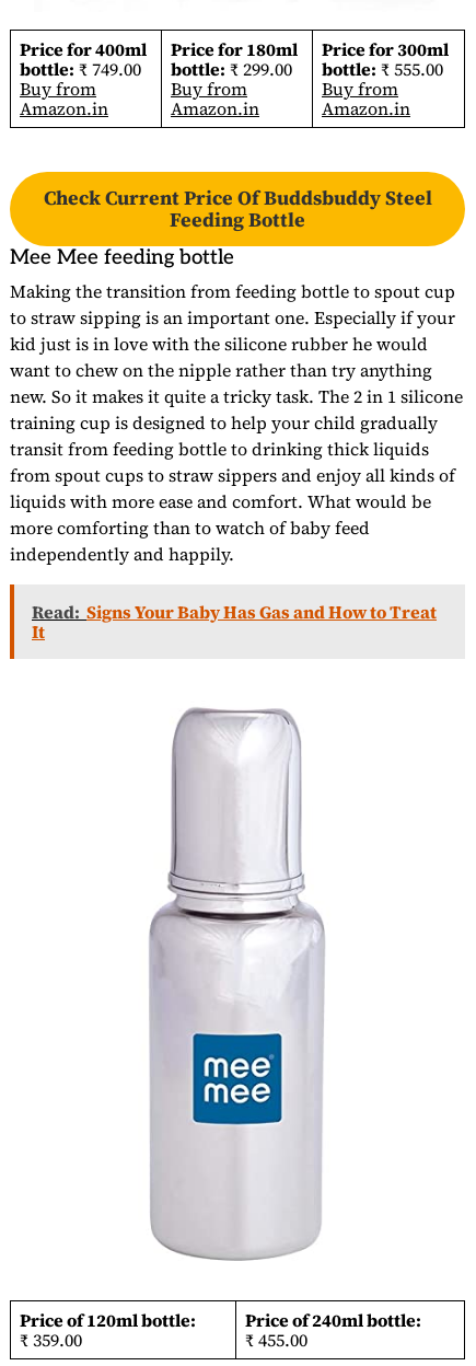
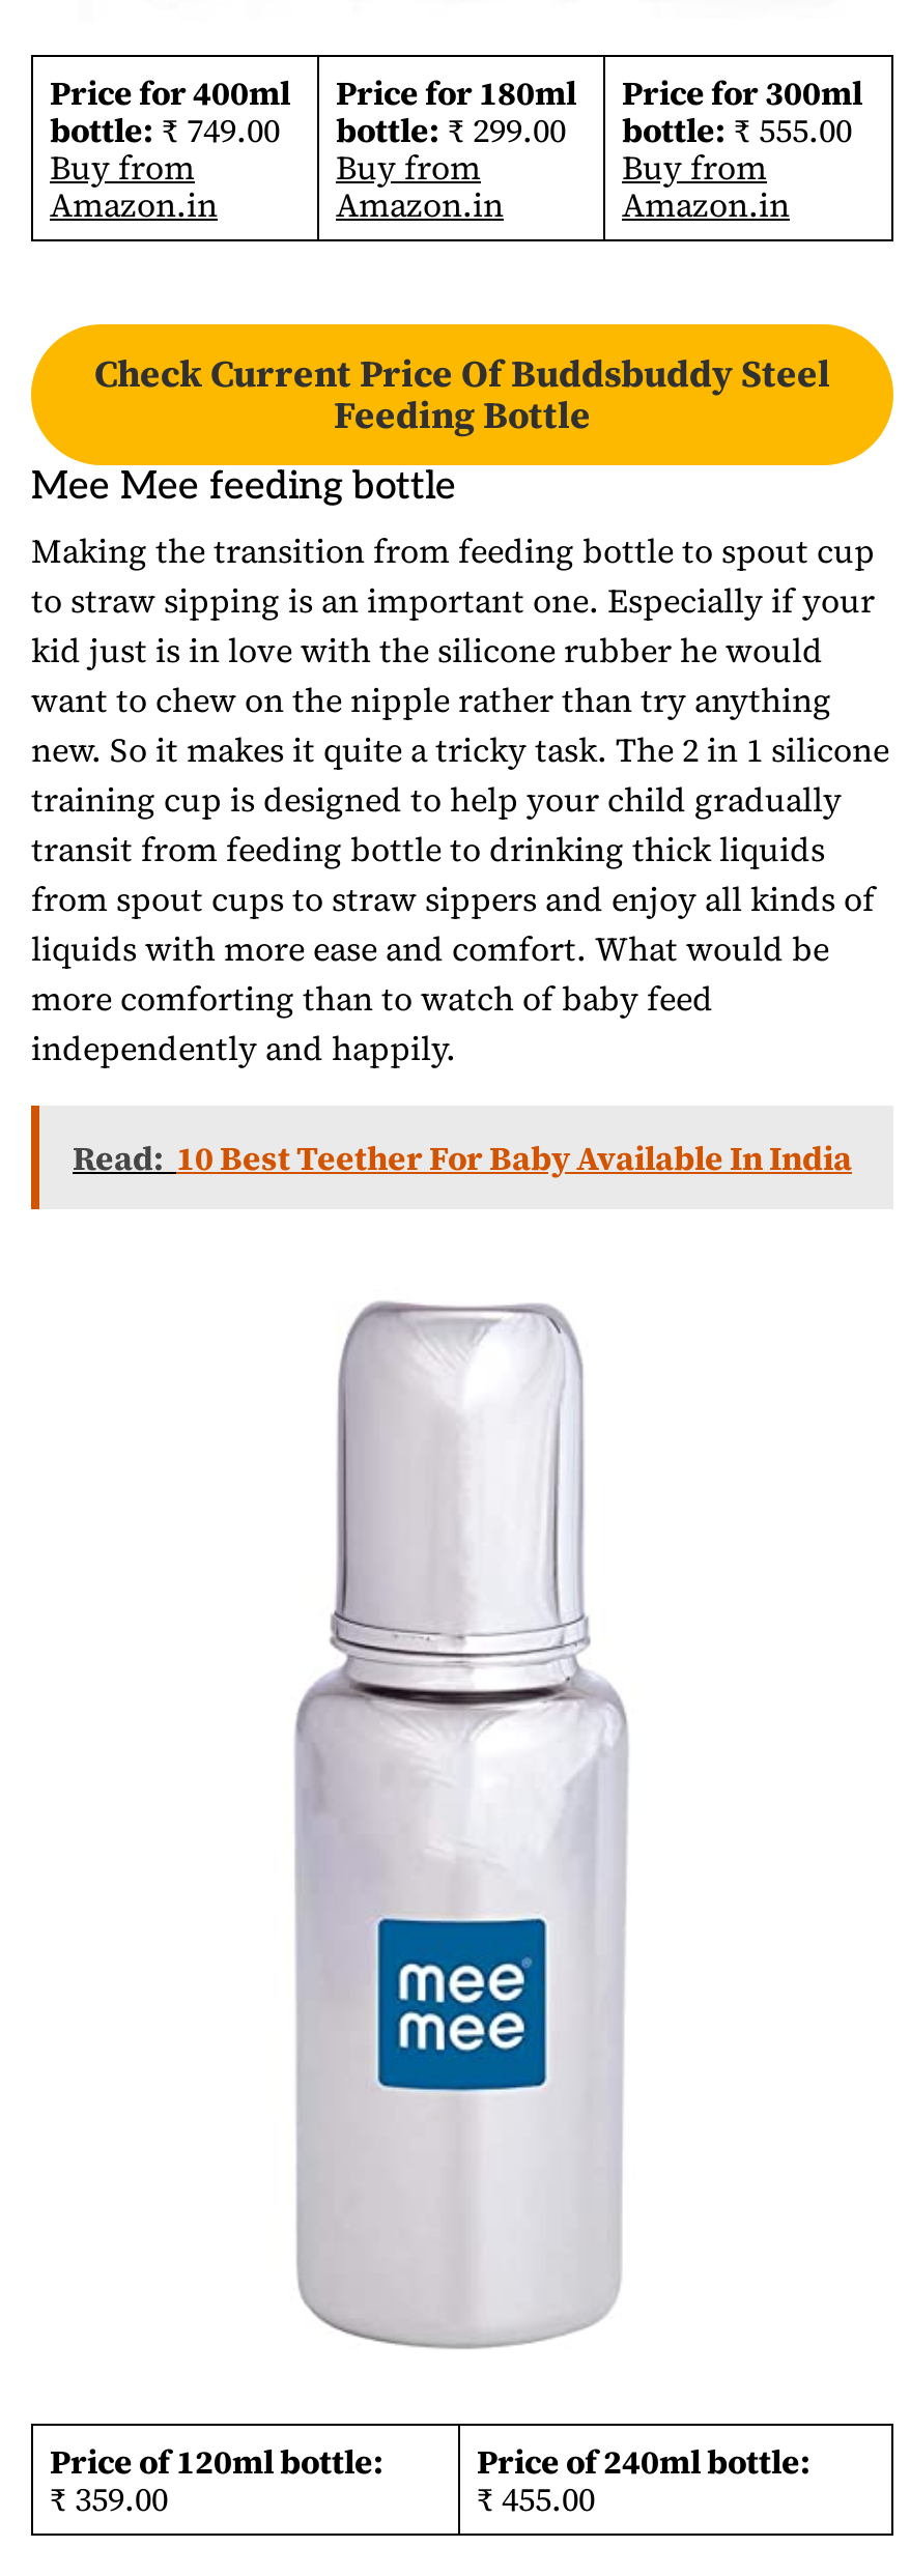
- Read: Signs Your Baby Has Gas and How to Treat
- It
+ Read: 10 Best Teether For Baby Available In India
